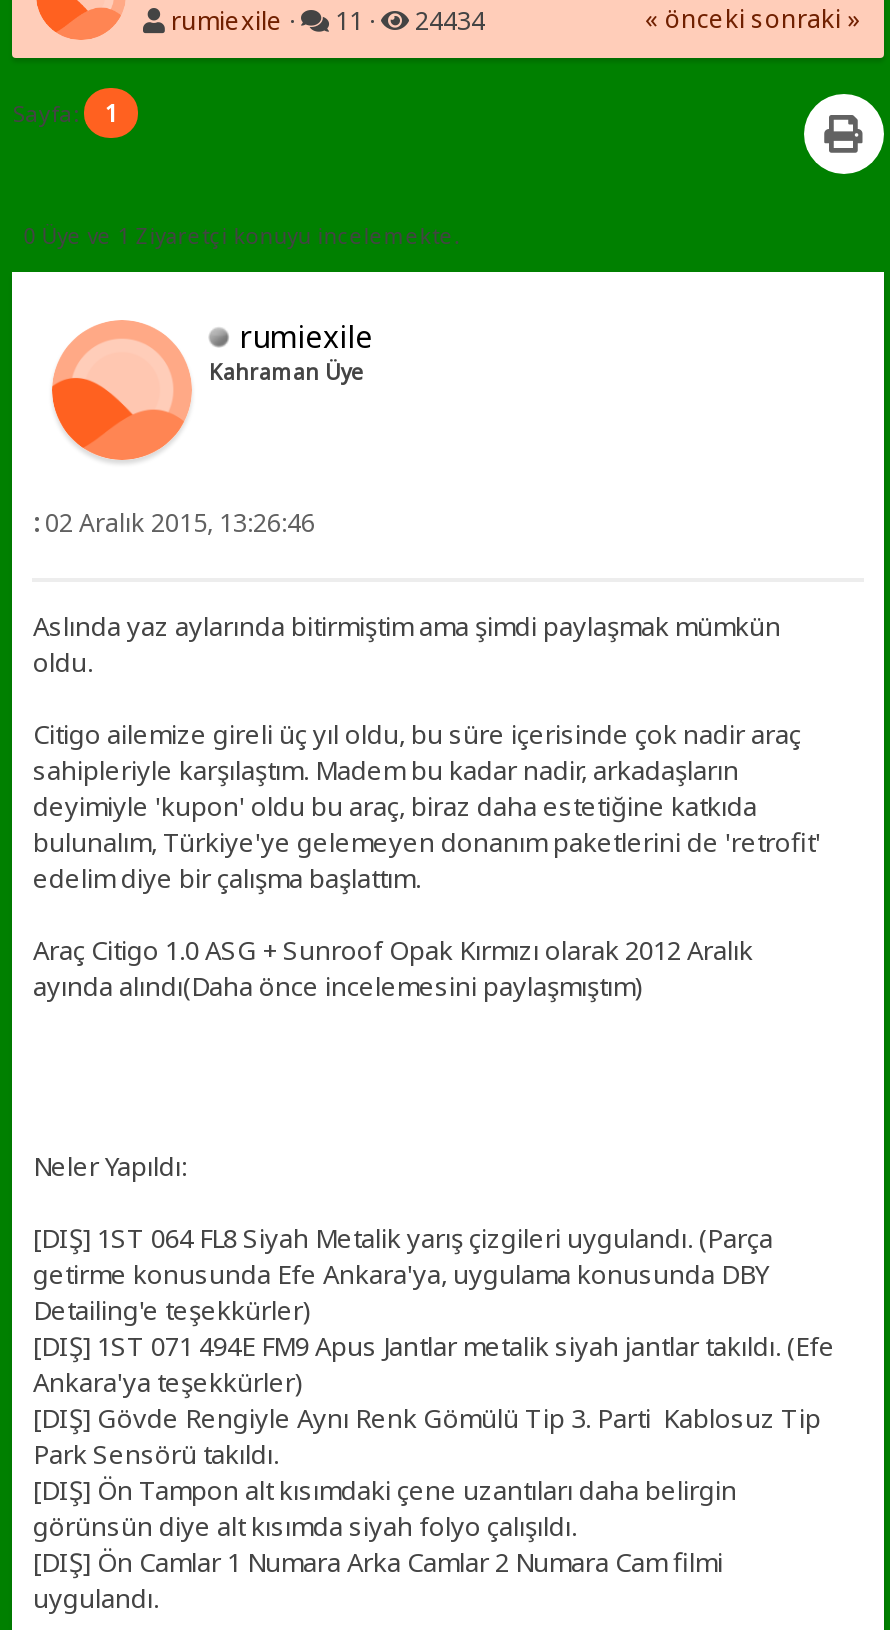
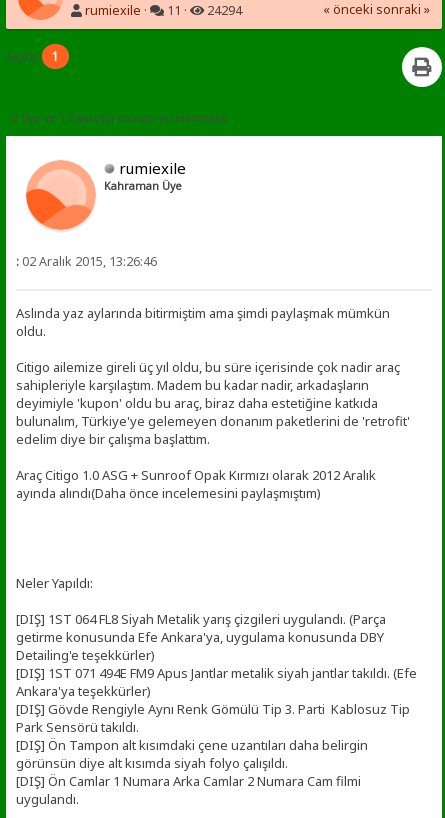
- 24434
+ 24294
